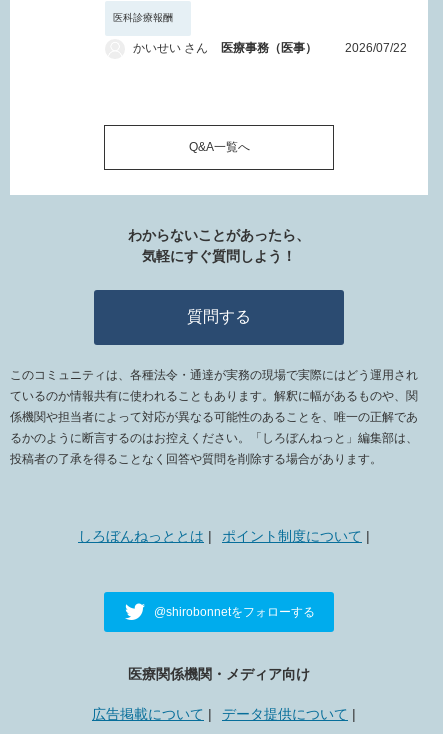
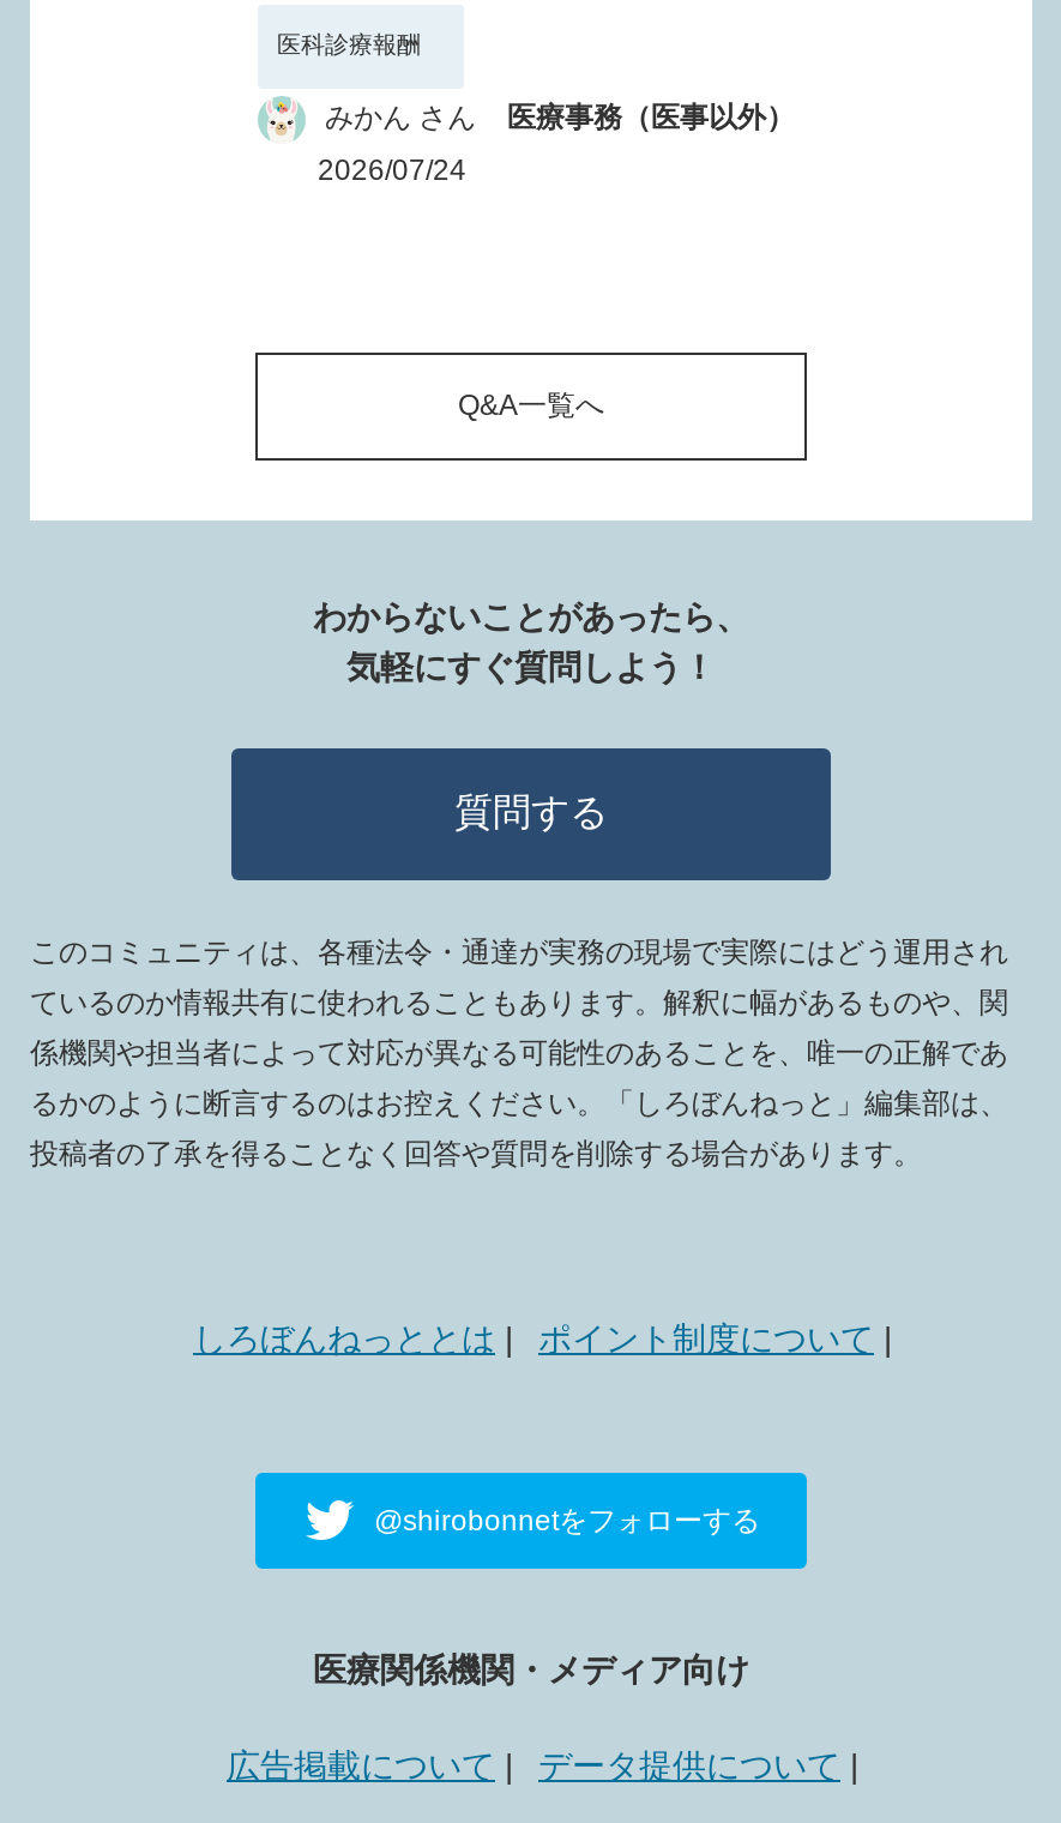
- かいせい さん
- 医療事務（医事）
- 2026/07/22
+ みかん さん
+ 医療事務（医事以外）
+ 2026/07/24
